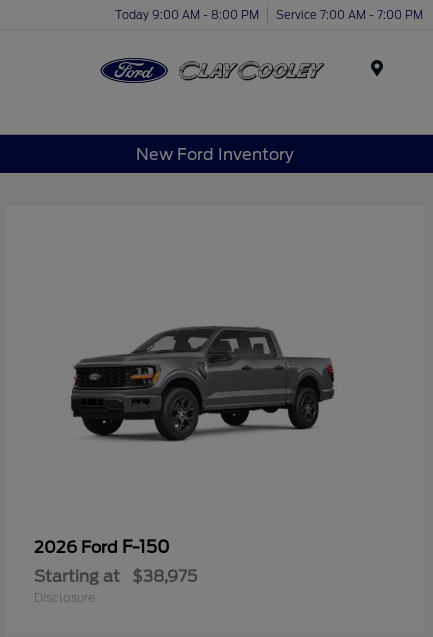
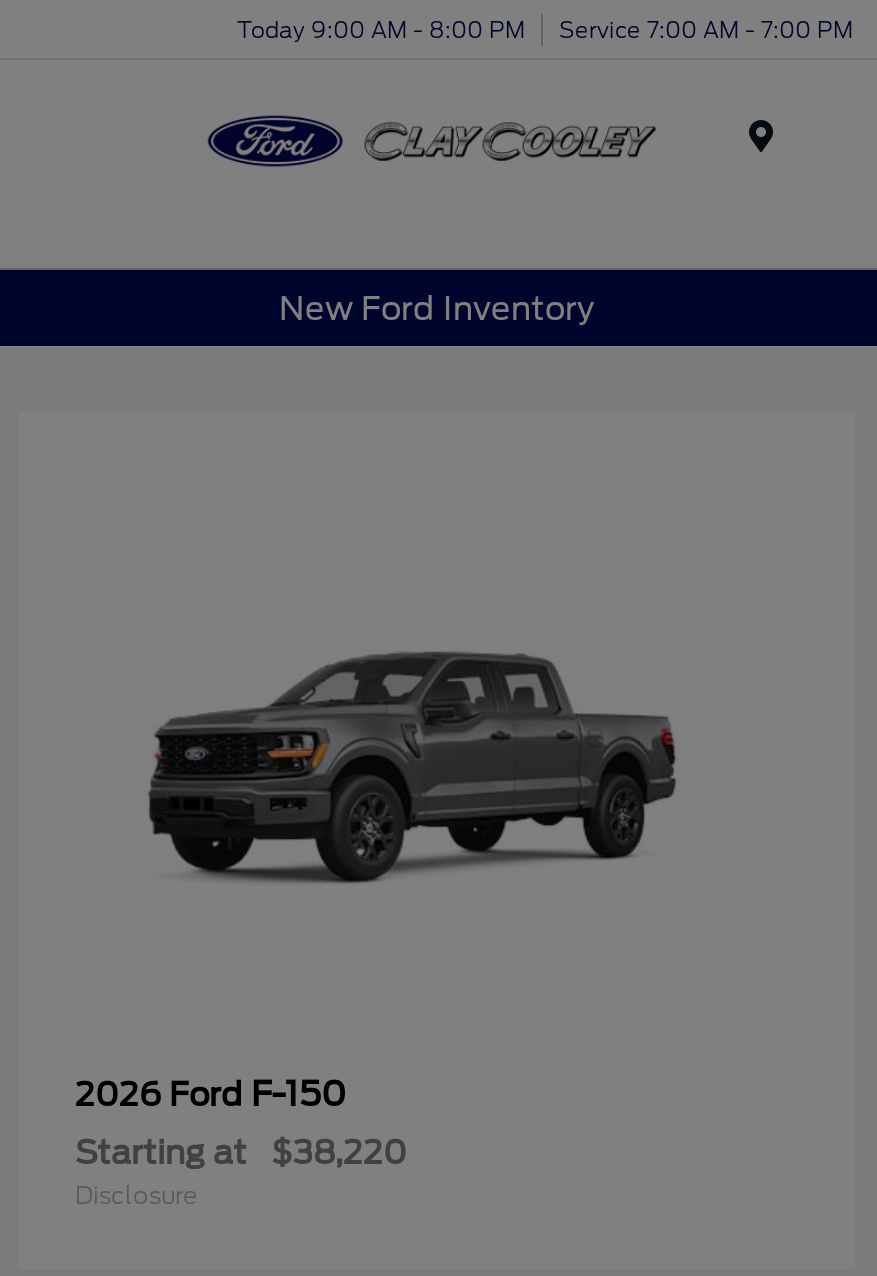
- Starting at $38,975
+ Starting at $38,220
